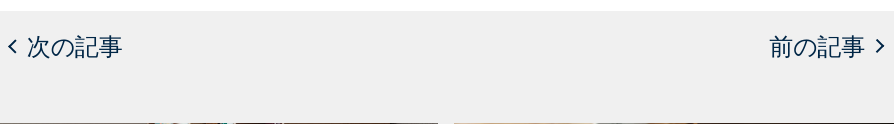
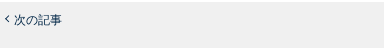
- 前の記事
